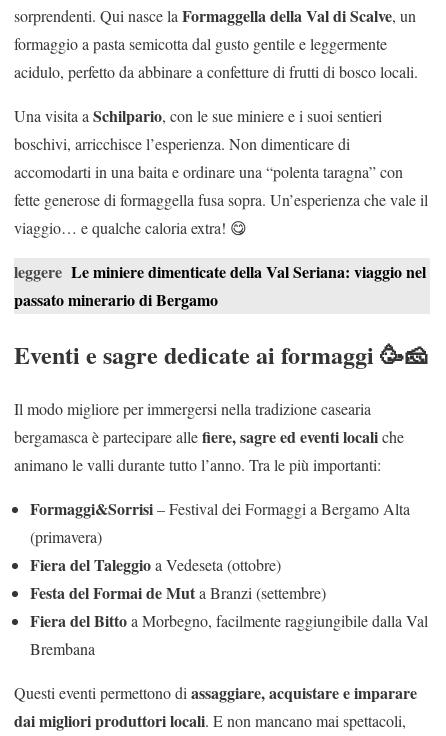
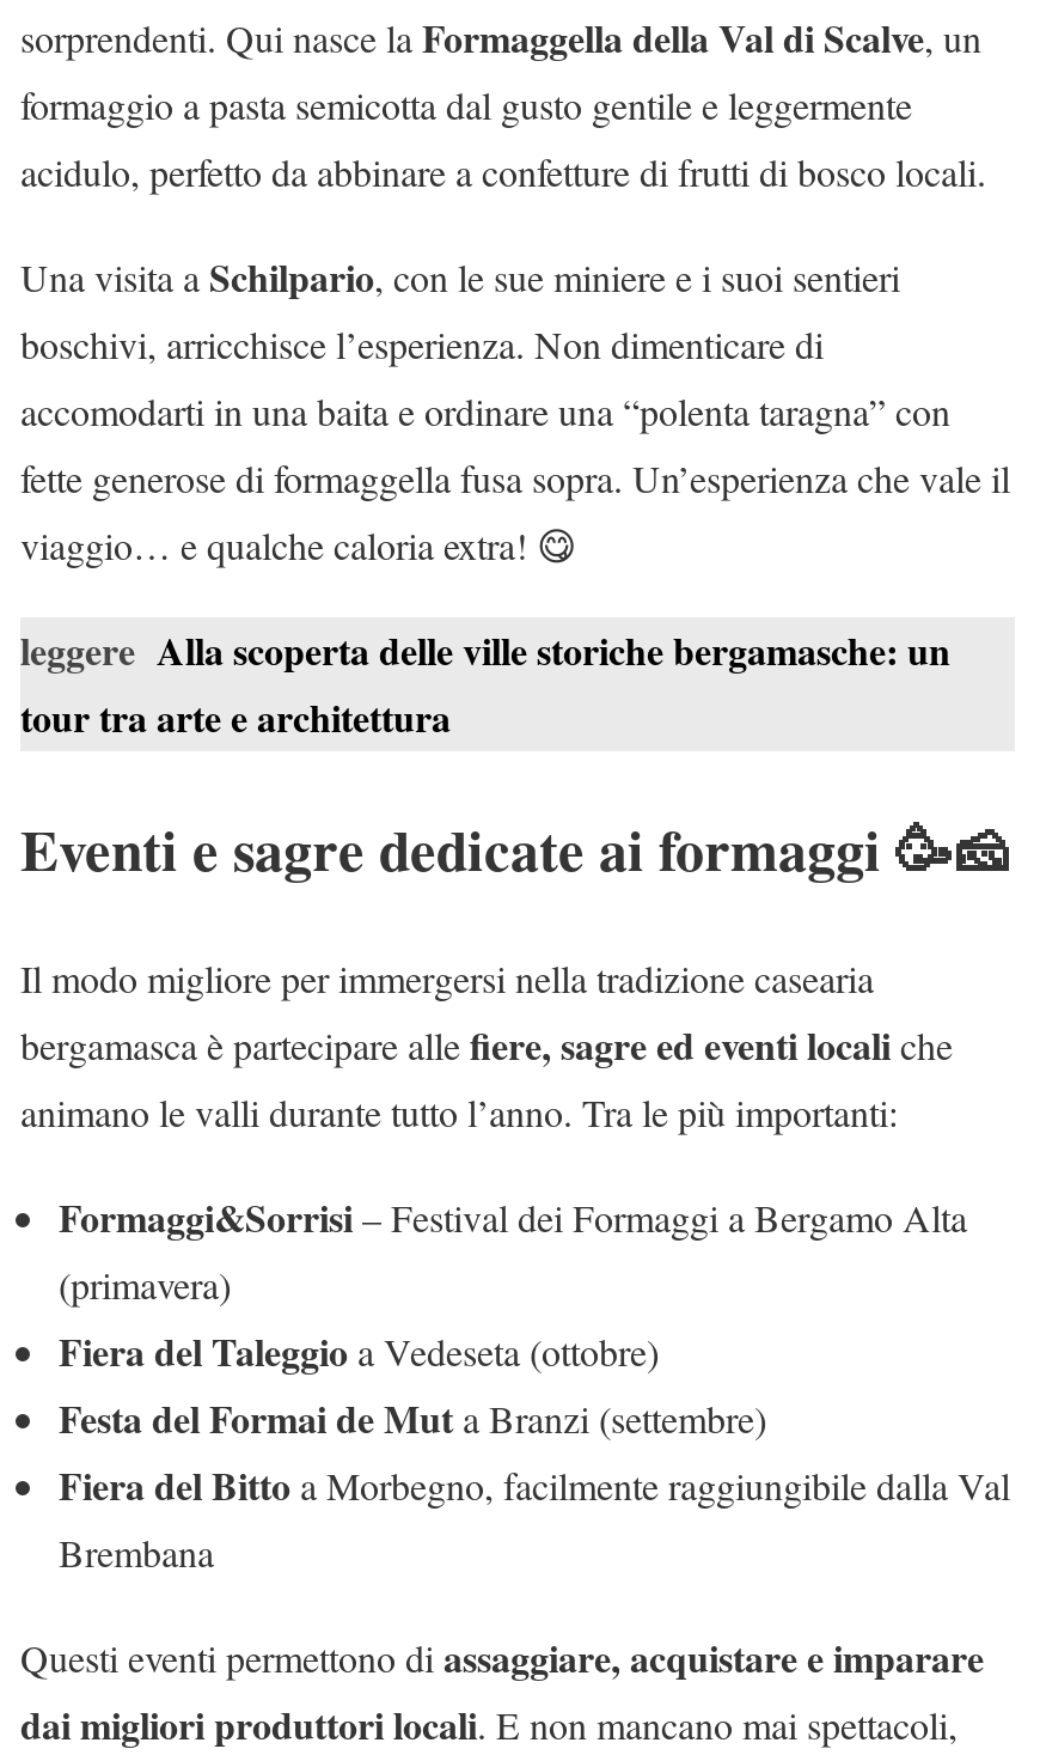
- leggere Le miniere dimenticate della Val Seriana: viaggio nel
- passato minerario di Bergamo
+ leggere Alla scoperta delle ville storiche bergamasche: un
+ tour tra arte e architettura
